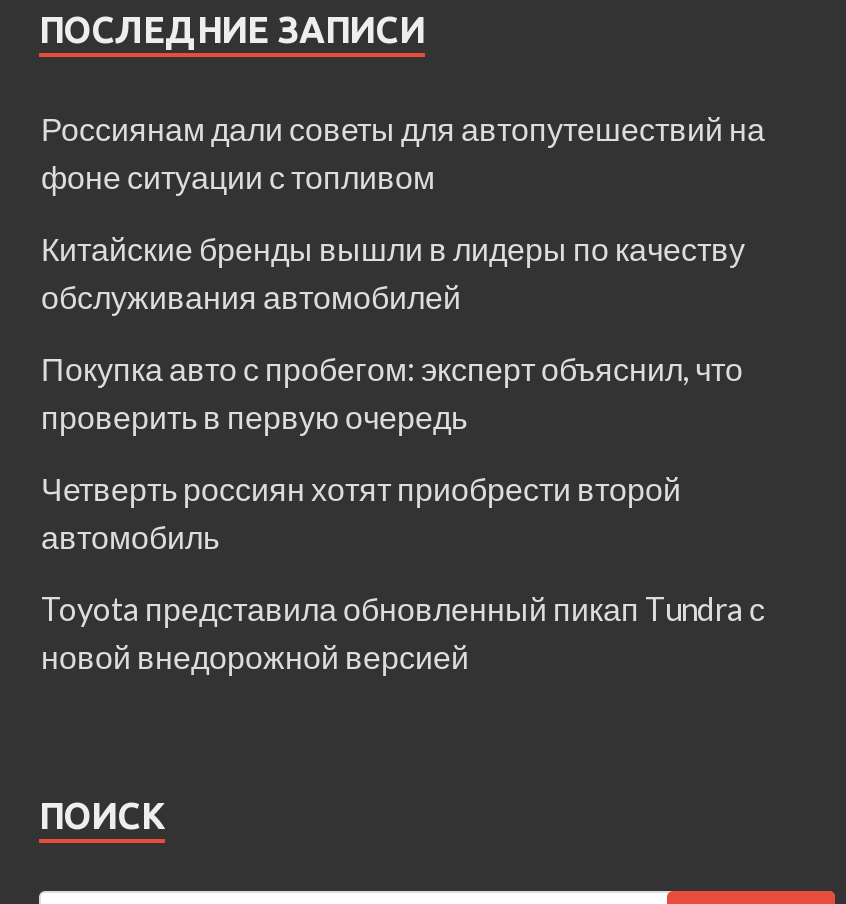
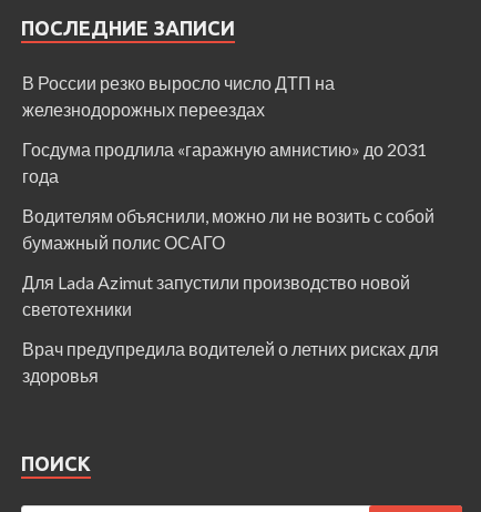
- Россиянам дали советы для автопутешествий на
- фоне ситуации с топливом
+ В России резко выросло число ДТП на
+ железнодорожных переездах

- Китайские бренды вышли в лидеры по качеству
- обслуживания автомобилей
+ Госдума продлила «гаражную амнистию» до 2031
+ года

- Покупка авто с пробегом: эксперт объяснил, что
- проверить в первую очередь
+ Водителям объяснили, можно ли не возить с собой
+ бумажный полис ОСАГО

- Четверть россиян хотят приобрести второй
- автомобиль
+ Для Lada Azimut запустили производство новой
+ светотехники

- Toyota представила обновленный пикап Tundra с
- новой внедорожной версией
+ Врач предупредила водителей о летних рисках для
+ здоровья
